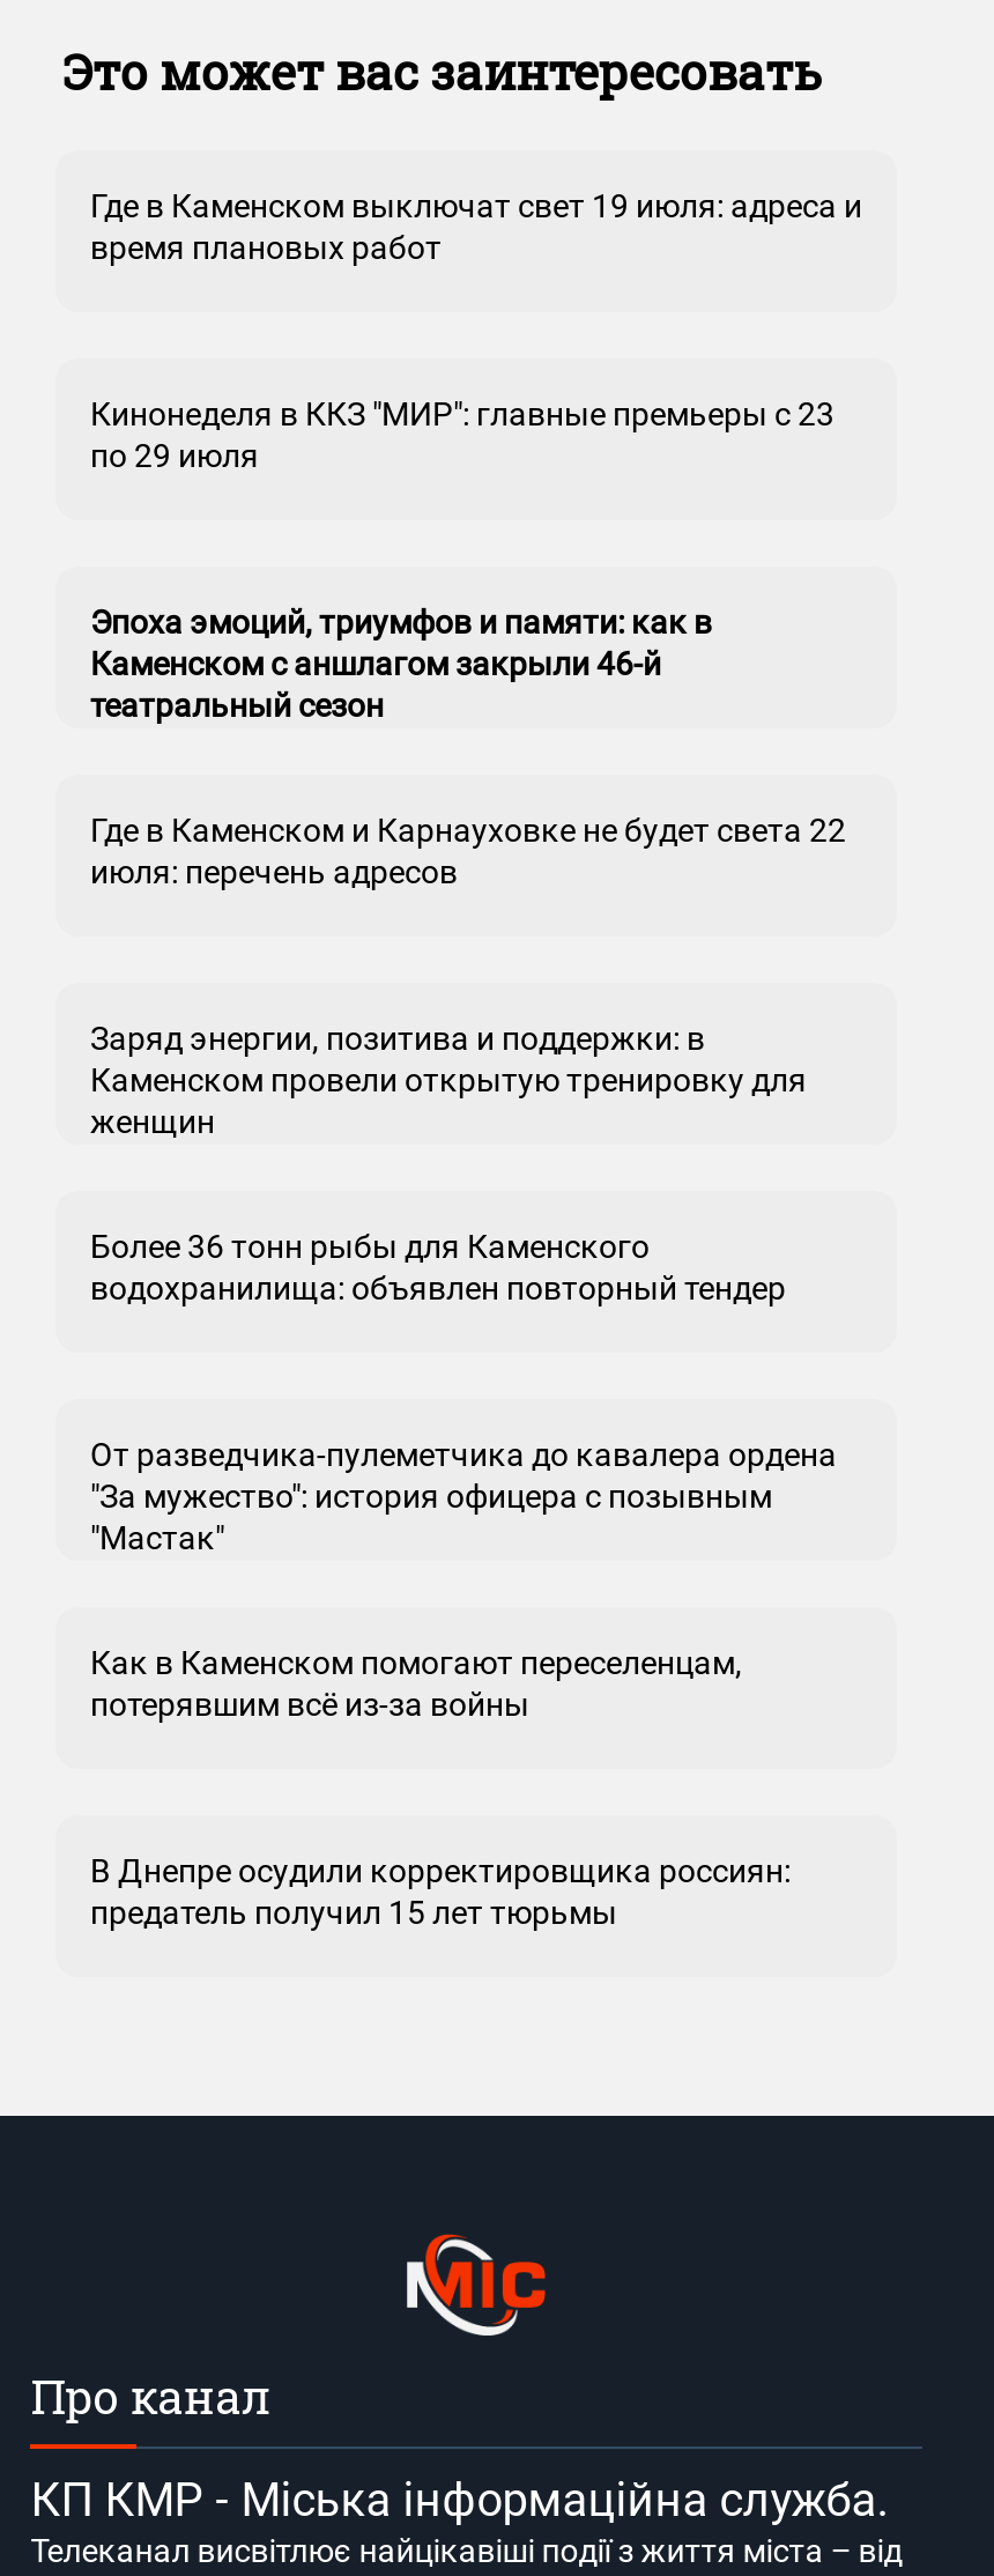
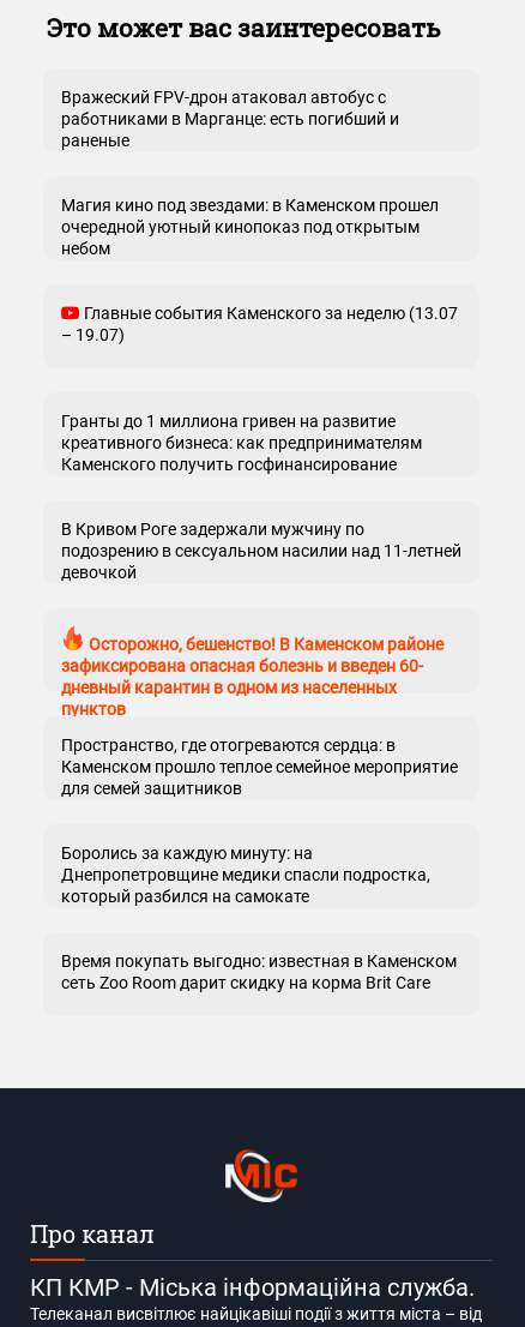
- Где в Каменском выключат свет 19 июля: адреса и
- время плановых работ
+ Вражеский FPV-дрон атаковал автобус с
+ работниками в Марганце: есть погибший и
+ раненые

- Кинонеделя в ККЗ "МИР": главные премьеры с 23
- по 29 июля
+ Магия кино под звездами: в Каменском прошел
+ очередной уютный кинопоказ под открытым
+ небом

- Эпоха эмоций, триумфов и памяти: как в
- Каменском с аншлагом закрыли 46-й
- театральный сезон
+ Главные события Каменского за неделю (13.07
+ – 19.07)

- Где в Каменском и Карнауховке не будет света 22
- июля: перечень адресов
+ Гранты до 1 миллиона гривен на развитие
+ креативного бизнеса: как предпринимателям
+ Каменского получить госфинансирование

- Заряд энергии, позитива и поддержки: в
- Каменском провели открытую тренировку для
- женщин
+ В Кривом Роге задержали мужчину по
+ подозрению в сексуальном насилии над 11-летней
+ девочкой

- Более 36 тонн рыбы для Каменского
- водохранилища: объявлен повторный тендер
+ Осторожно, бешенство! В Каменском районе
+ зафиксирована опасная болезнь и введен 60-
+ дневный карантин в одном из населенных
+ пунктов

- От разведчика-пулеметчика до кавалера ордена
- "За мужество": история офицера с позывным
- "Мастак"
+ Пространство, где отогреваются сердца: в
+ Каменском прошло теплое семейное мероприятие
+ для семей защитников

- Как в Каменском помогают переселенцам,
- потерявшим всё из-за войны
+ Боролись за каждую минуту: на
+ Днепропетровщине медики спасли подростка,
+ который разбился на самокате

- В Днепре осудили корректировщика россиян:
- предатель получил 15 лет тюрьмы
+ Время покупать выгодно: известная в Каменском
+ сеть Zoo Room дарит скидку на корма Brit Care
